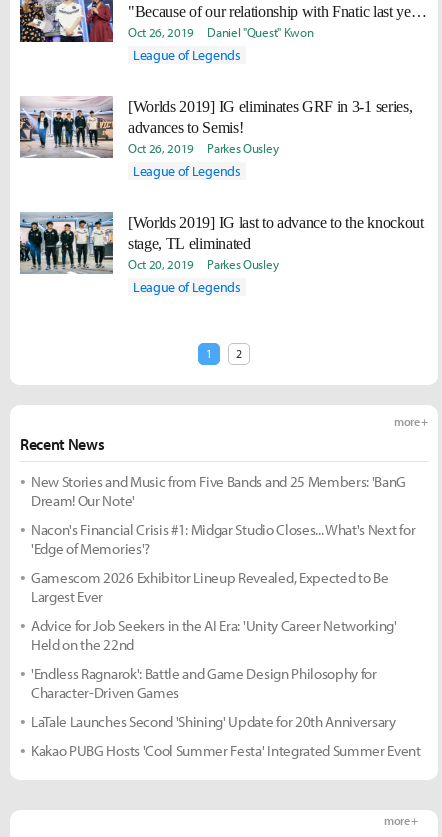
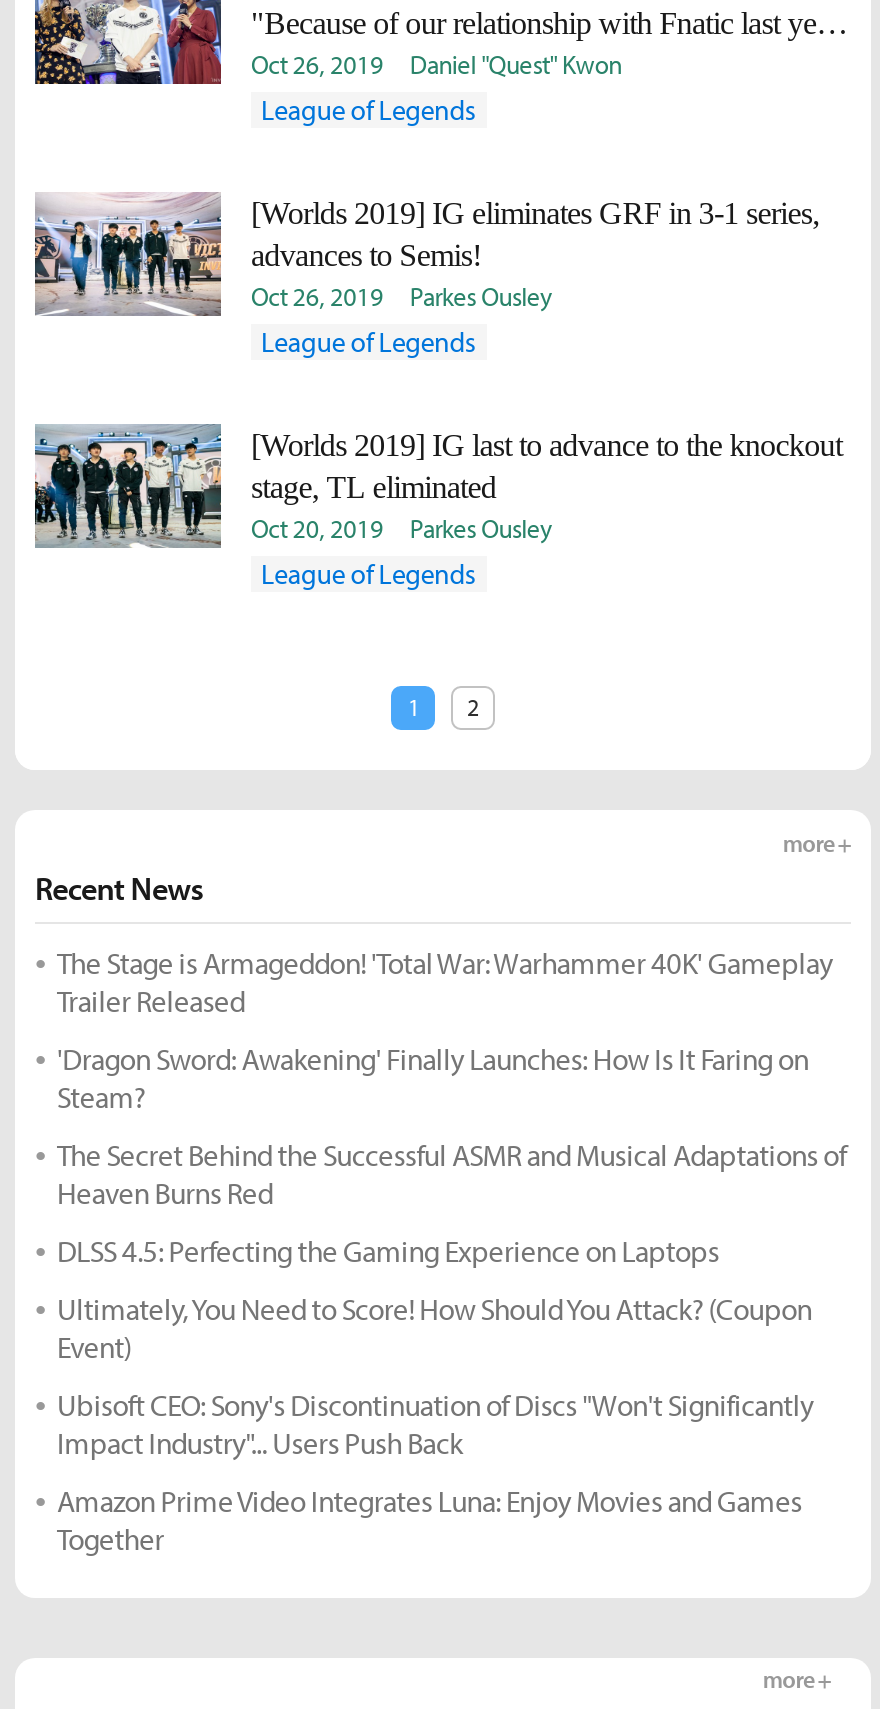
- New Stories and Music from Five Bands and 25 Members: 'BanG
- Dream! Our Note'
+ The Stage is Armageddon! 'Total War: Warhammer 40K' Gameplay
+ Trailer Released

- Nacon's Financial Crisis #1: Midgar Studio Closes... What's Next for
- 'Edge of Memories'?
+ 'Dragon Sword: Awakening' Finally Launches: How Is It Faring on
+ Steam?

- Gamescom 2026 Exhibitor Lineup Revealed, Expected to Be
- Largest Ever
+ The Secret Behind the Successful ASMR and Musical Adaptations of
+ Heaven Burns Red

- Advice for Job Seekers in the AI Era: 'Unity Career Networking'
- Held on the 22nd
+ DLSS 4.5: Perfecting the Gaming Experience on Laptops

- 'Endless Ragnarok': Battle and Game Design Philosophy for
- Character-Driven Games
+ Ultimately, You Need to Score! How Should You Attack? (Coupon
+ Event)

- LaTale Launches Second 'Shining' Update for 20th Anniversary
+ Ubisoft CEO: Sony's Discontinuation of Discs "Won't Significantly
+ Impact Industry"... Users Push Back

- Kakao PUBG Hosts 'Cool Summer Festa' Integrated Summer Event
+ Amazon Prime Video Integrates Luna: Enjoy Movies and Games
+ Together
